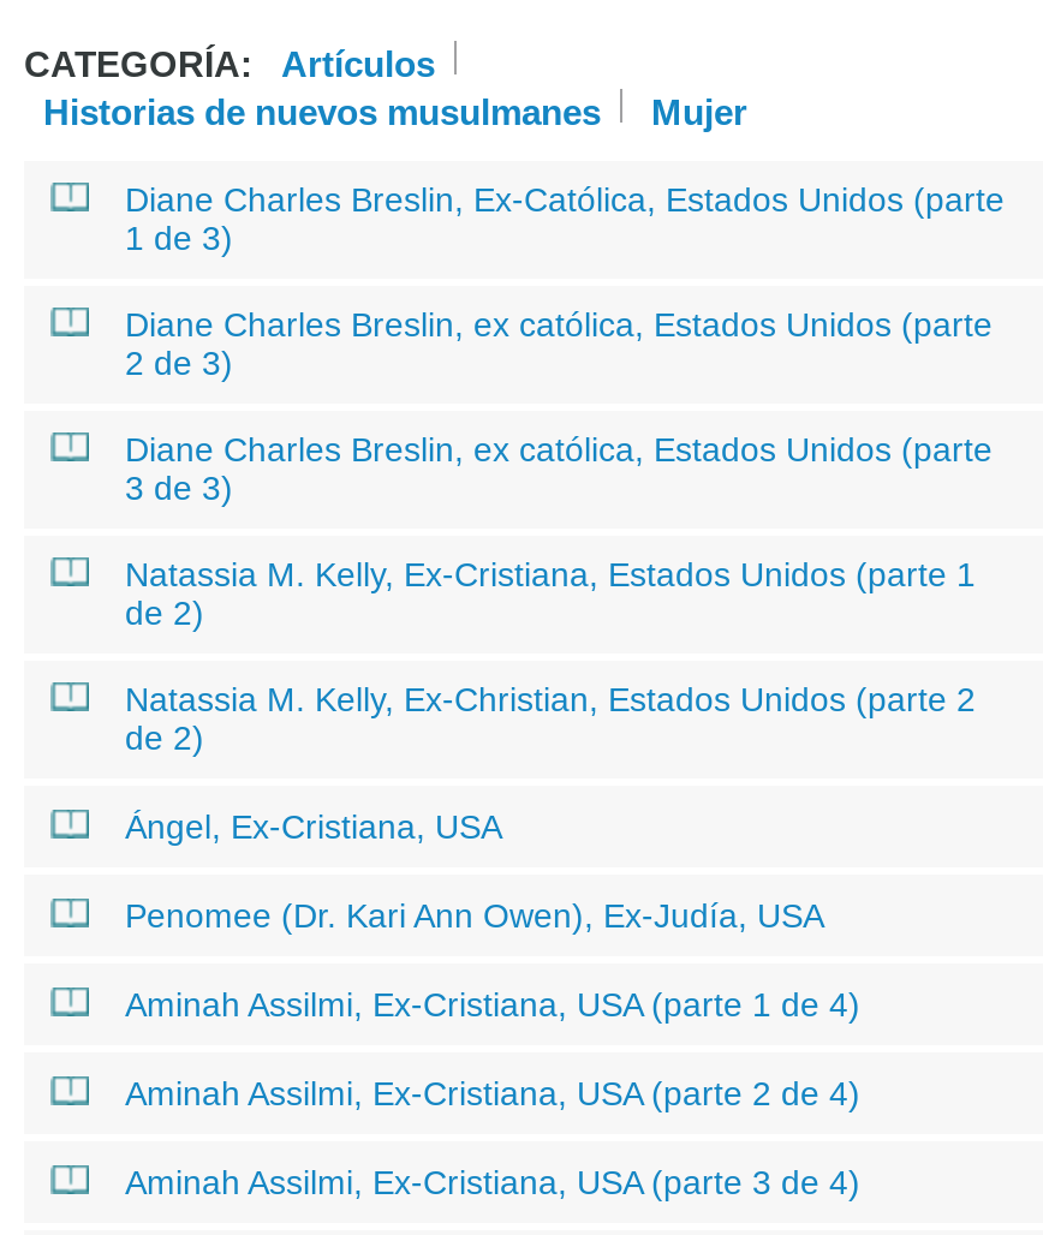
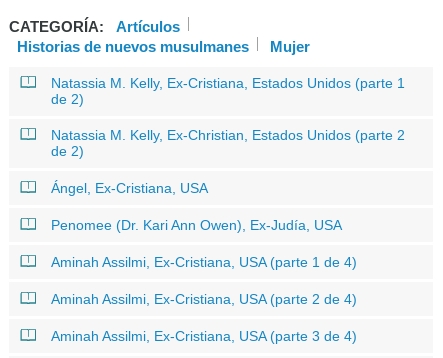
- Diane Charles Breslin, Ex-Católica, Estados Unidos (parte
- 1 de 3)
- Diane Charles Breslin, ex católica, Estados Unidos (parte
- 2 de 3)
- Diane Charles Breslin, ex católica, Estados Unidos (parte
- 3 de 3)
